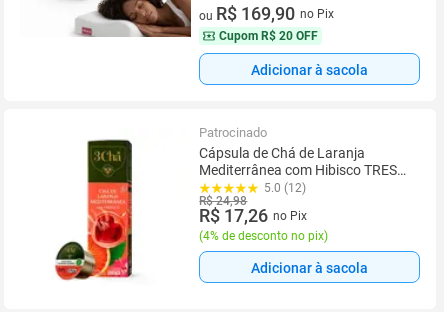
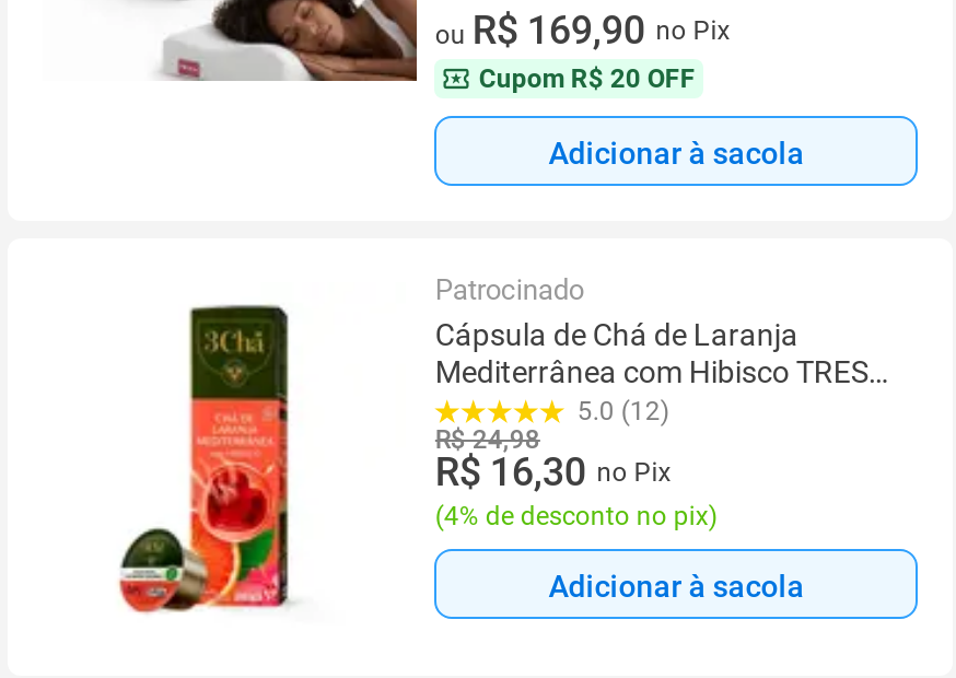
- R$ 17,26 no Pix
+ R$ 16,30 no Pix
